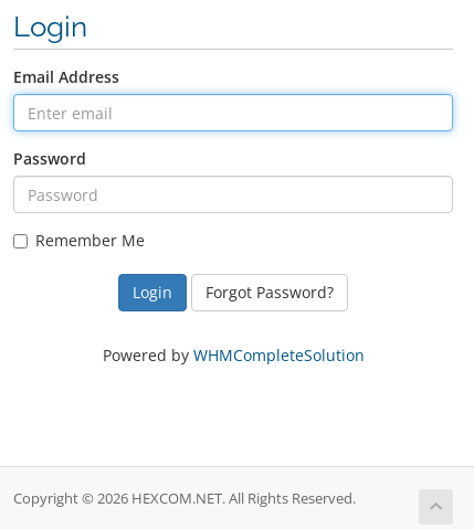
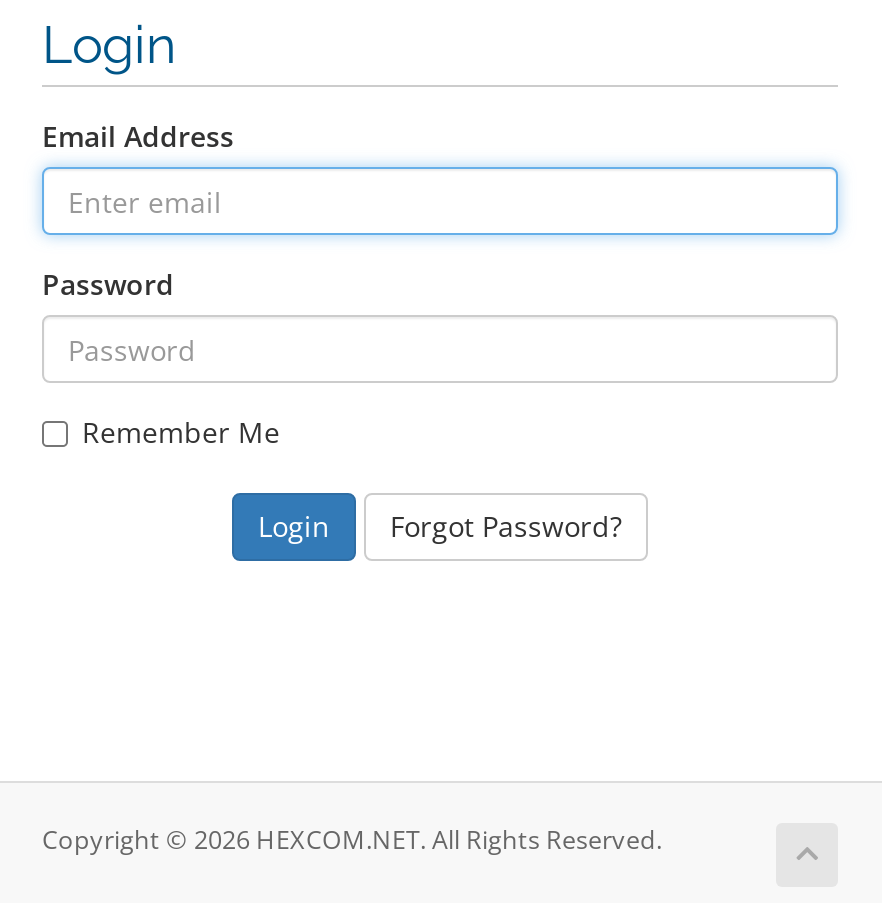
- Powered by WHMCompleteSolution
